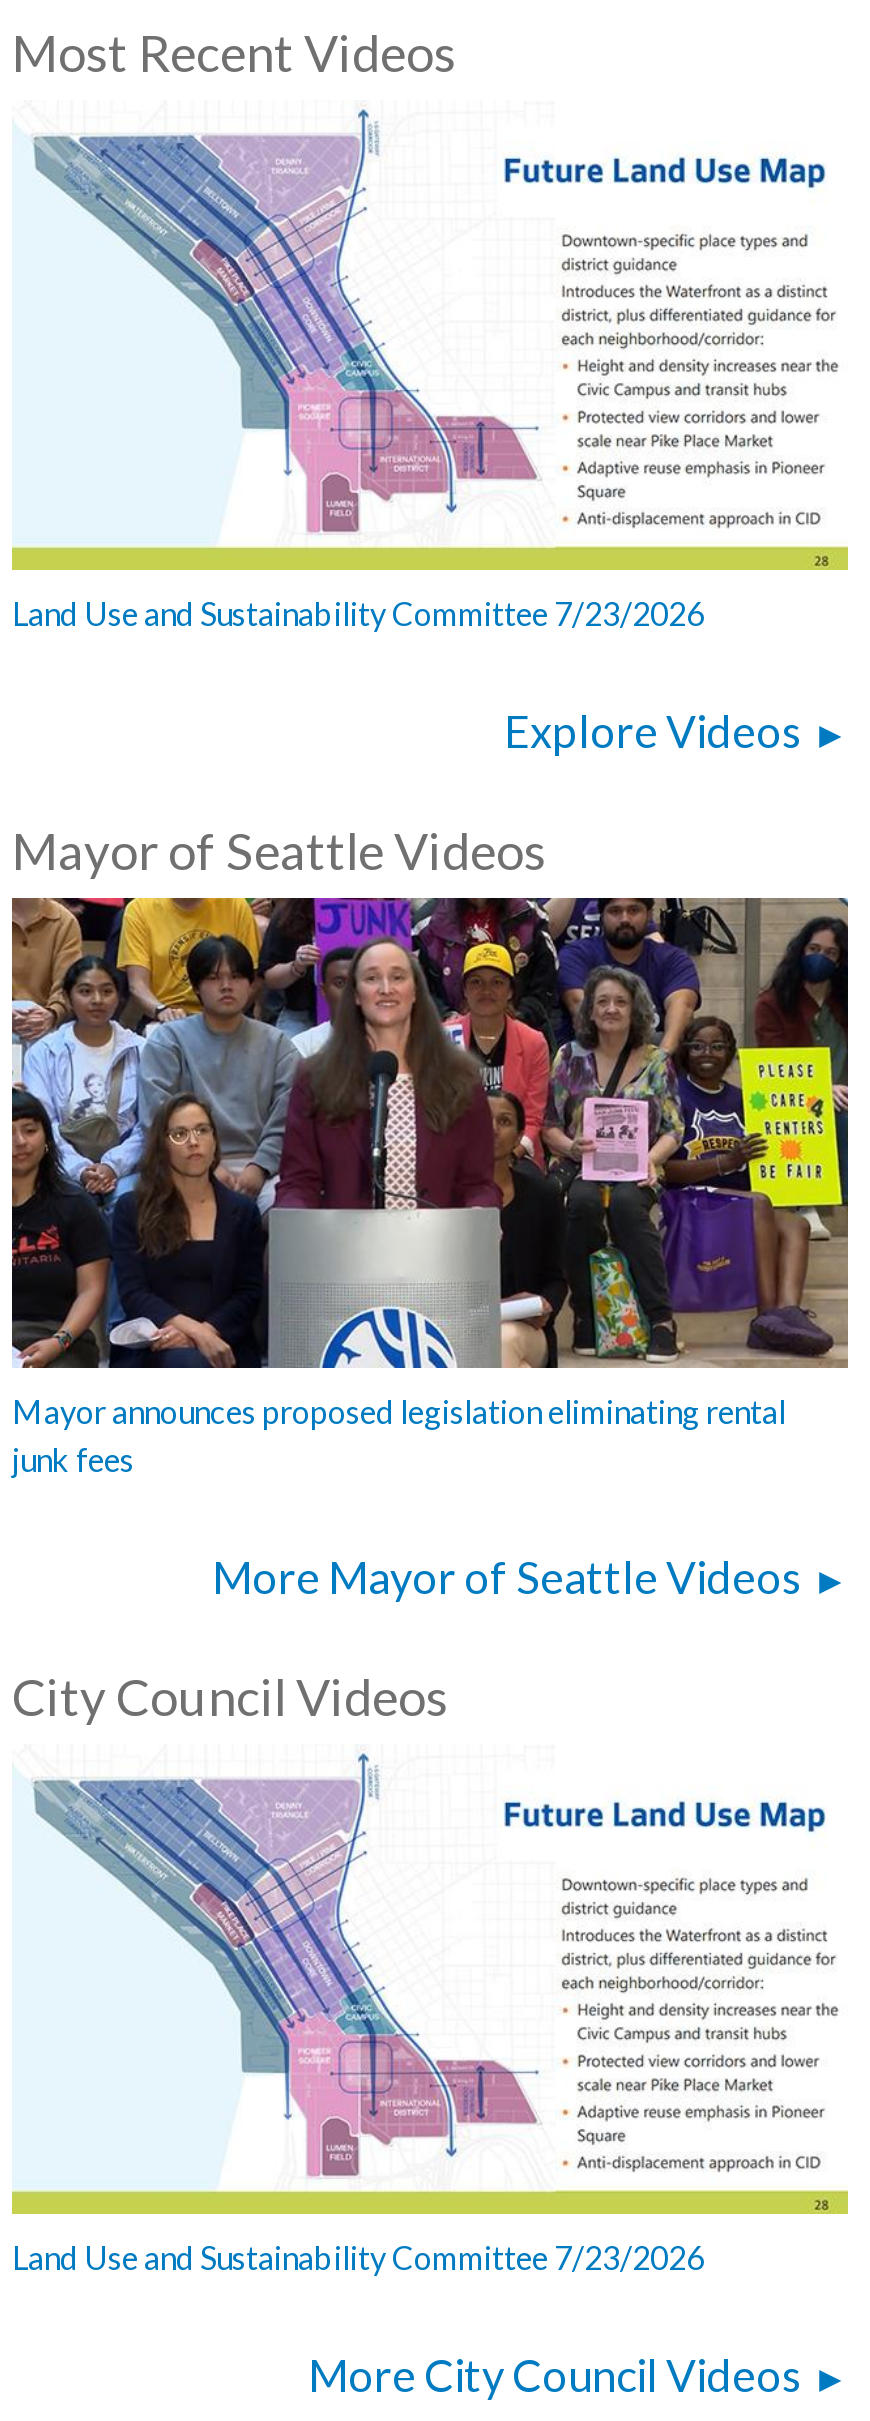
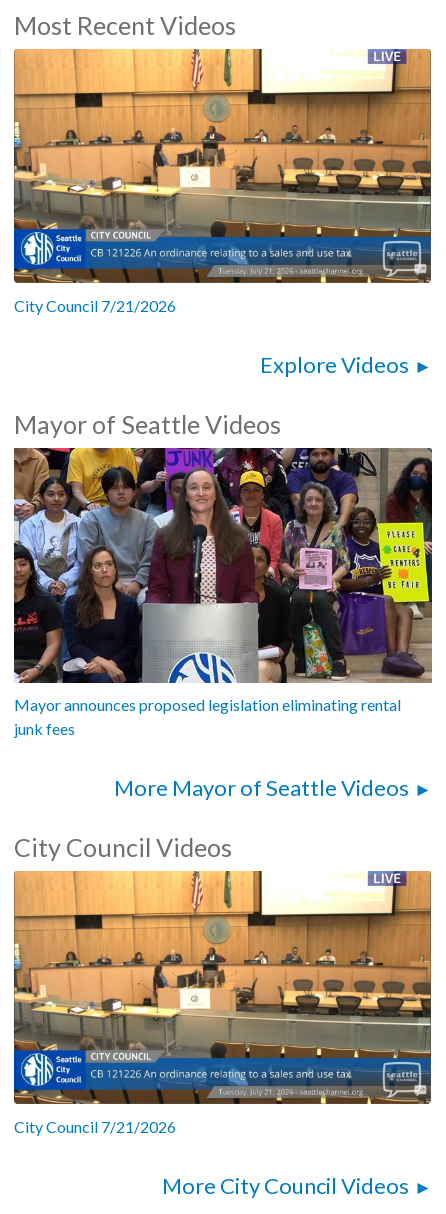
- [image]
- Land Use and Sustainability Committee 7/23/2026
+ [image]
+ City Council 7/21/2026

- [image]
- Land Use and Sustainability Committee 7/23/2026
+ [image]
+ City Council 7/21/2026
